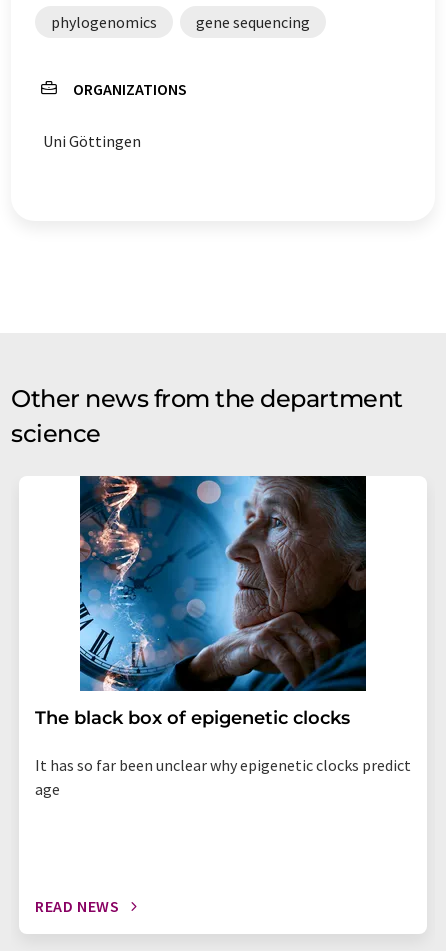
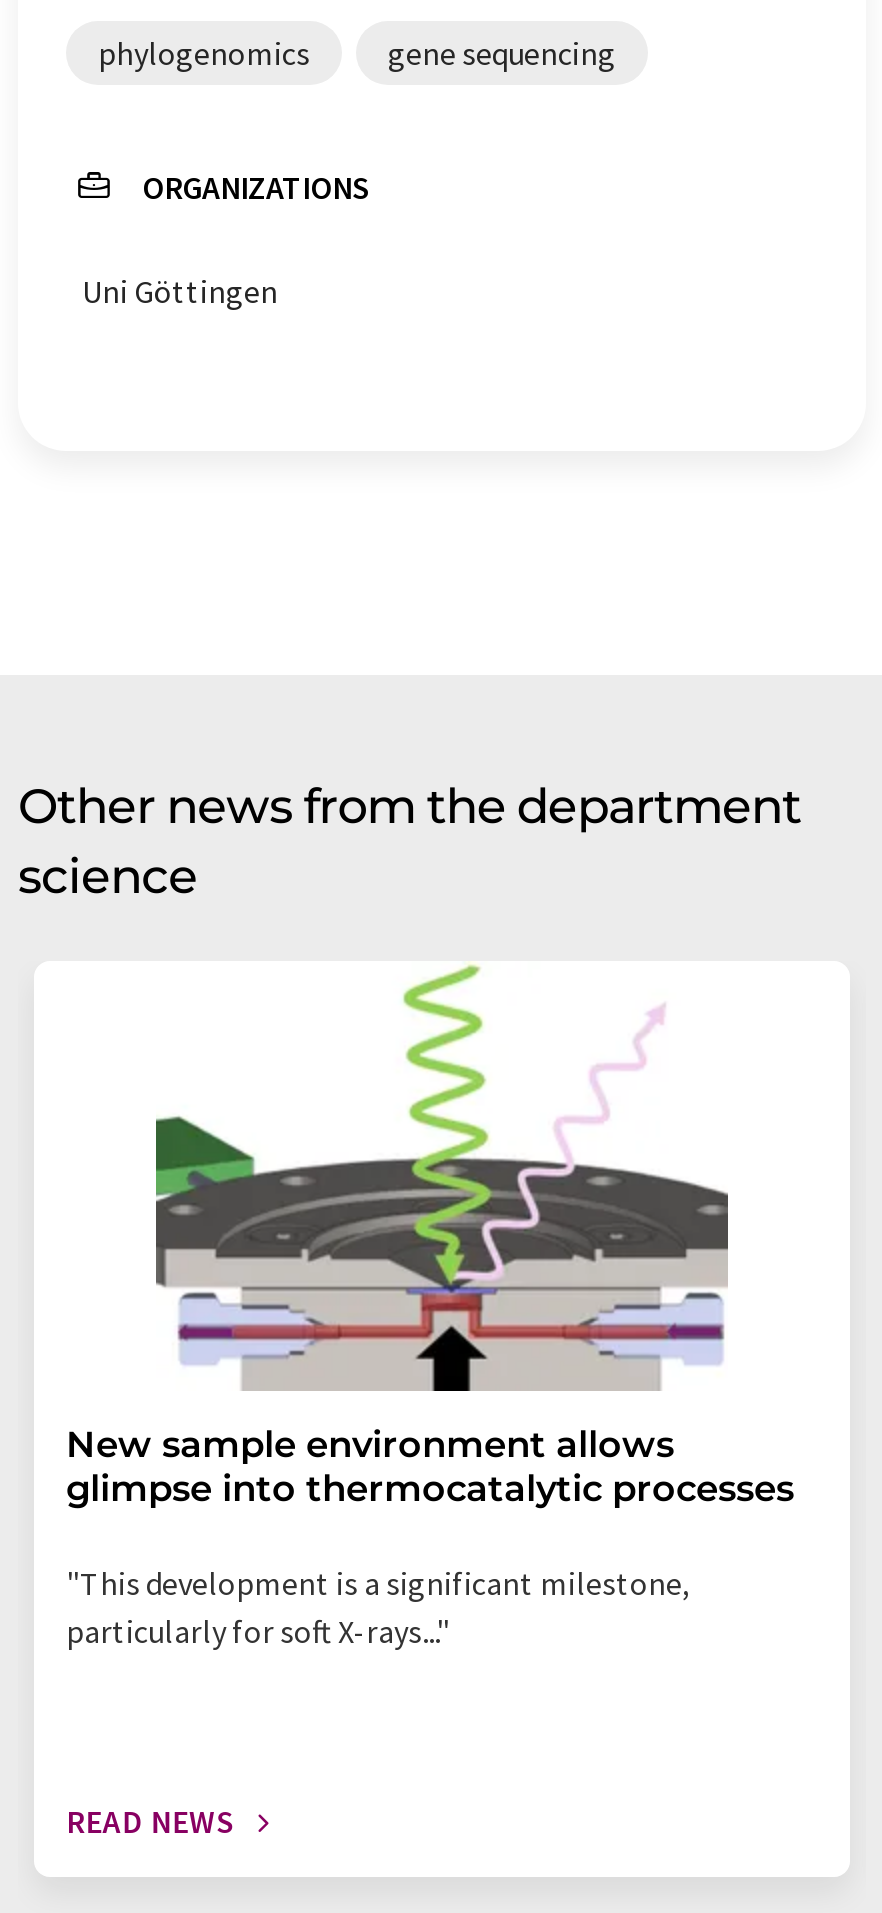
- [image]
- The black box of epigenetic clocks
+ [image]
+ New sample environment allows
+ glimpse into thermocatalytic processes

- It has so far been unclear why epigenetic clocks predict
- age
+ "This development is a significant milestone,
+ particularly for soft X-rays..."
